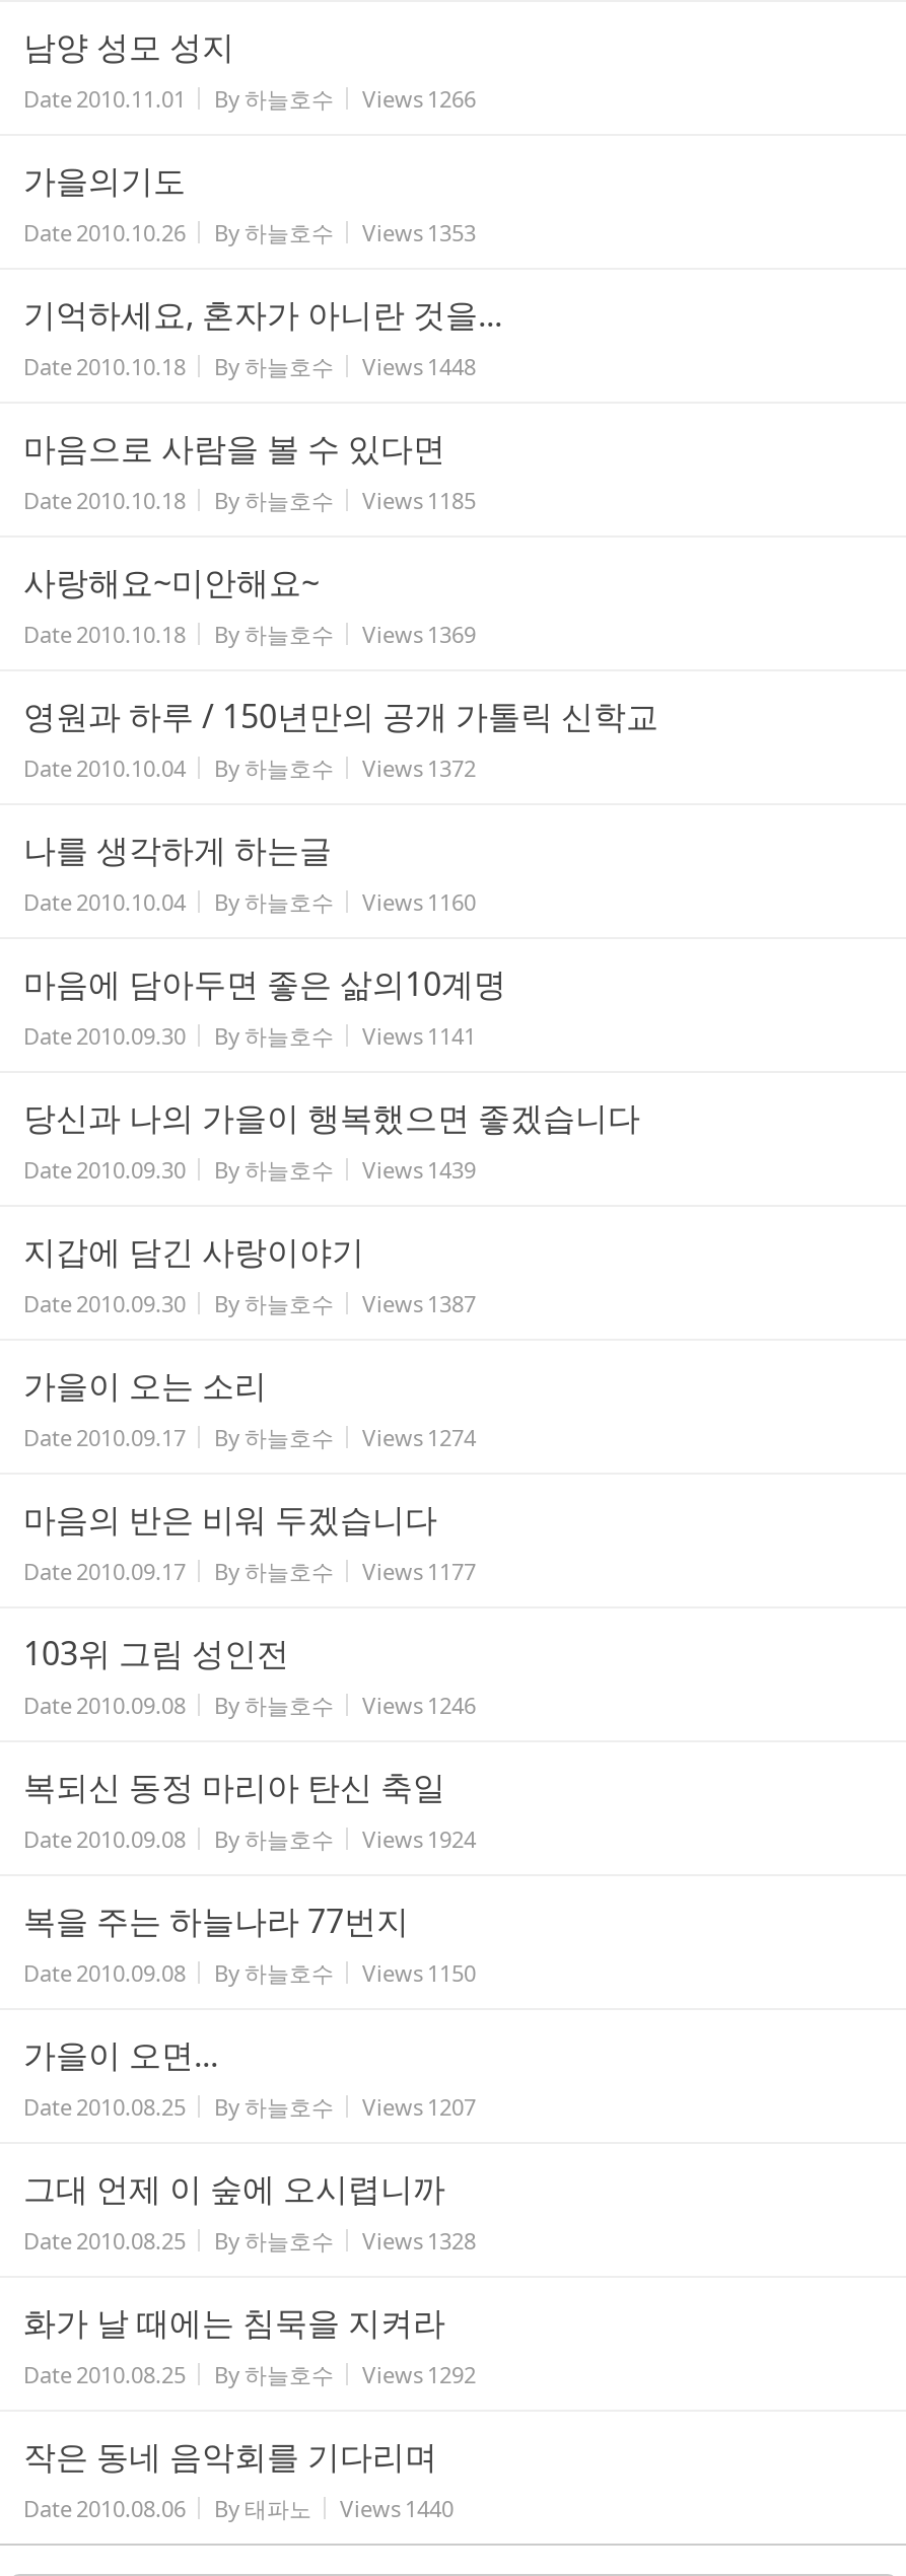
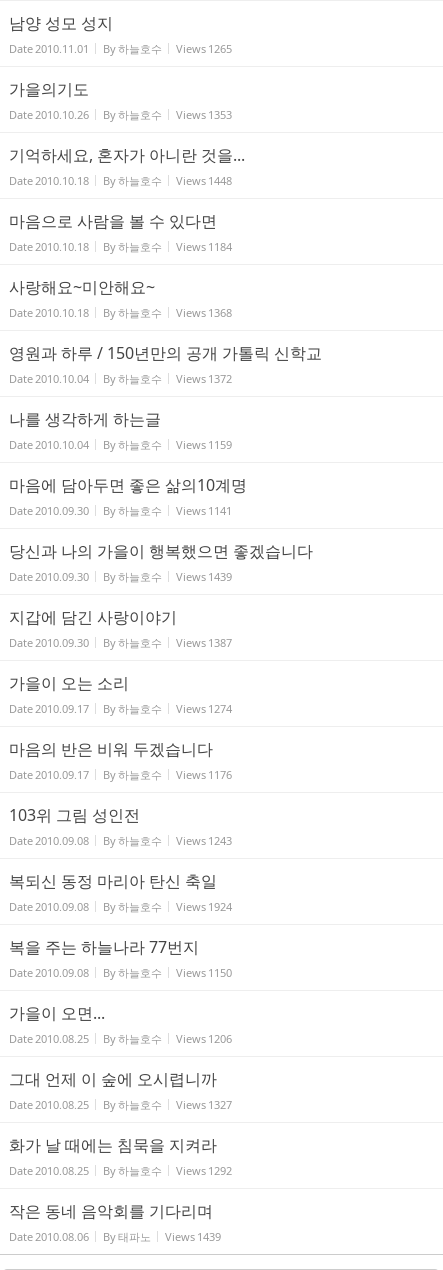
- Date 2010.11.01 By 하늘호수 Views 1266
+ Date 2010.11.01 By 하늘호수 Views 1265

- Date 2010.10.18 By 하늘호수 Views 1185
+ Date 2010.10.18 By 하늘호수 Views 1184

- Date 2010.10.18 By 하늘호수 Views 1369
+ Date 2010.10.18 By 하늘호수 Views 1368

- Date 2010.10.04 By 하늘호수 Views 1160
+ Date 2010.10.04 By 하늘호수 Views 1159

- Date 2010.09.17 By 하늘호수 Views 1177
+ Date 2010.09.17 By 하늘호수 Views 1176

- Date 2010.09.08 By 하늘호수 Views 1246
+ Date 2010.09.08 By 하늘호수 Views 1243

- Date 2010.08.25 By 하늘호수 Views 1207
+ Date 2010.08.25 By 하늘호수 Views 1206

- Date 2010.08.25 By 하늘호수 Views 1328
+ Date 2010.08.25 By 하늘호수 Views 1327

- Views 1440
+ Views 1439
